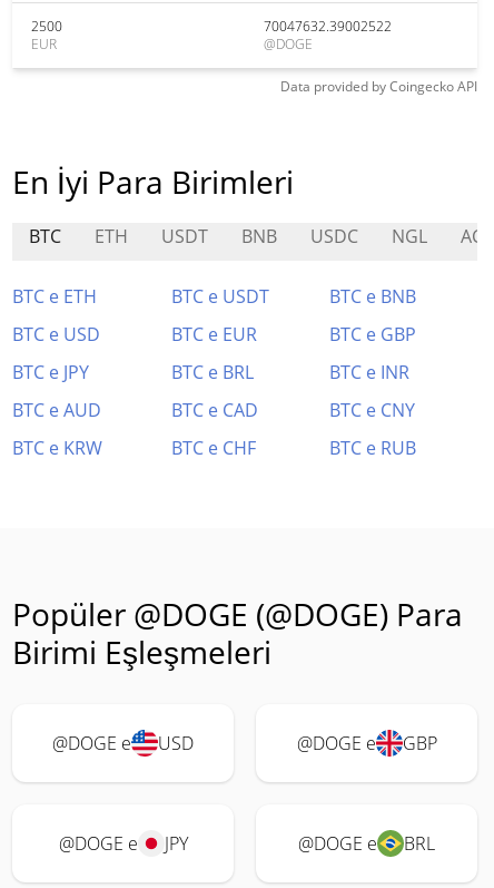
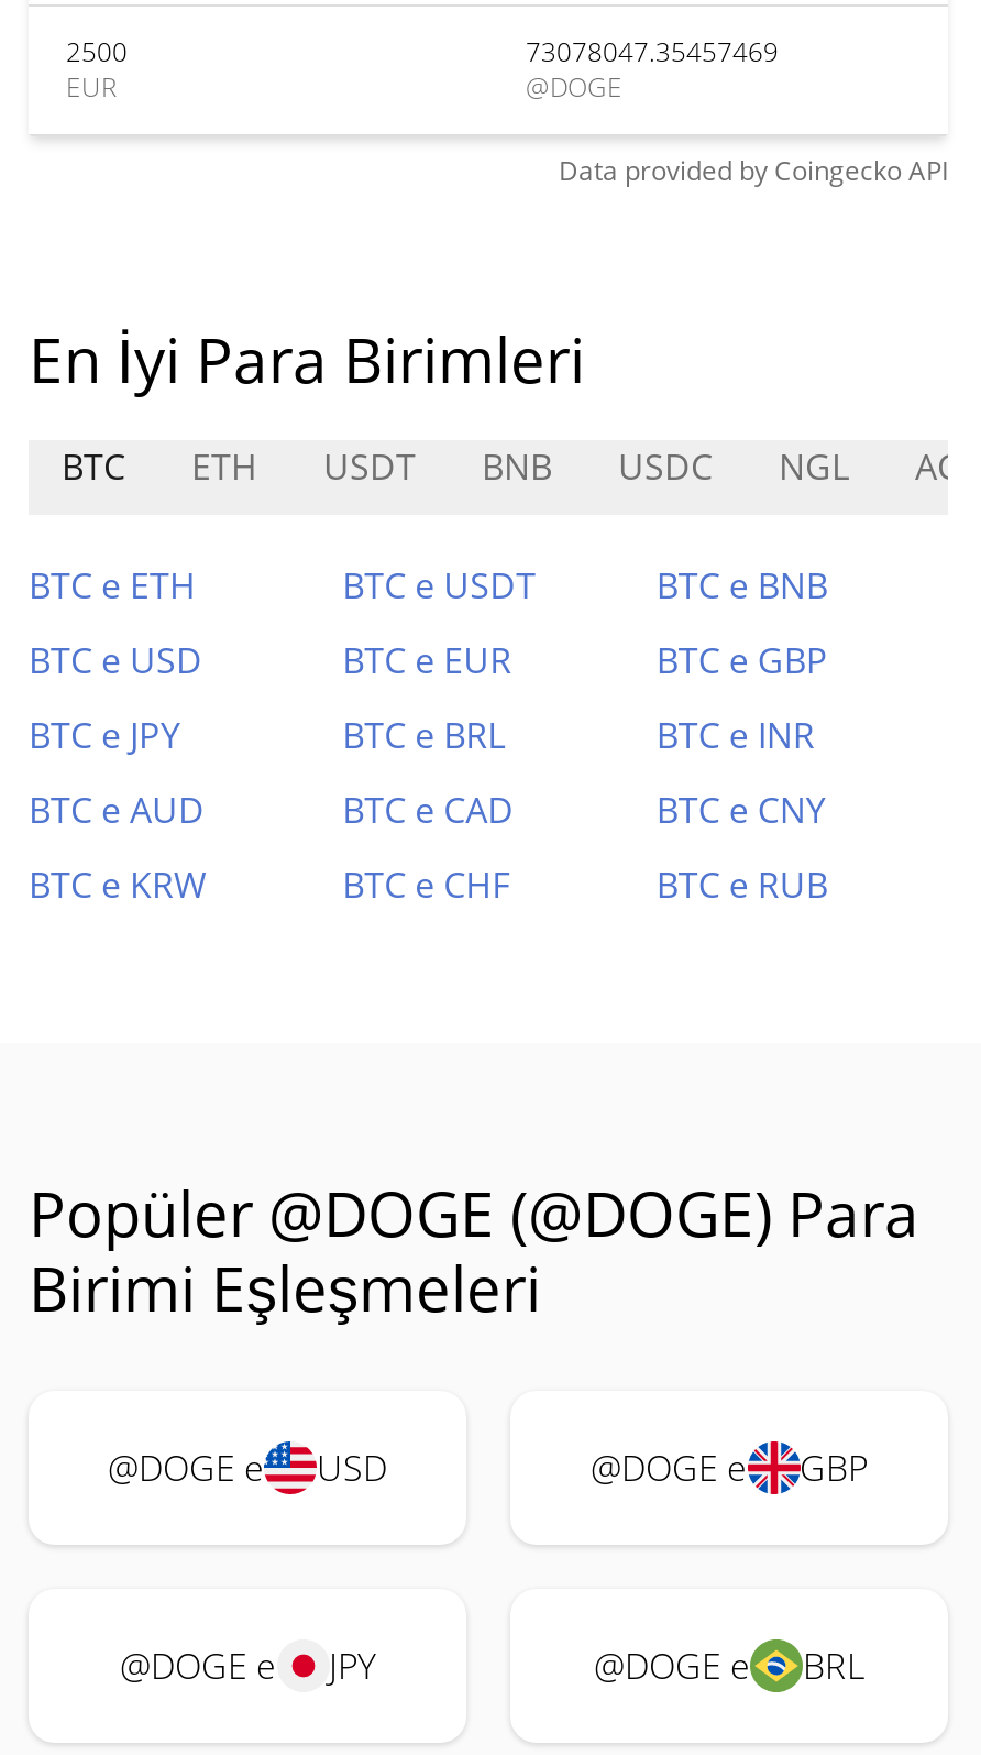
- 70047632.39002522
+ 73078047.35457469
